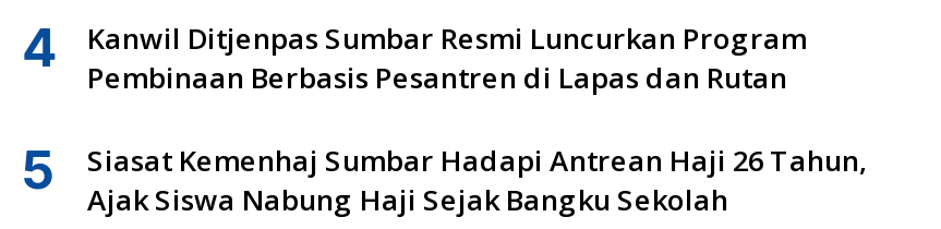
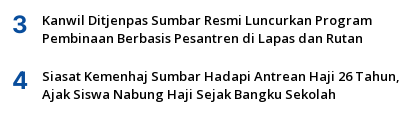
- 4 Kanwil Ditjenpas Sumbar Resmi Luncurkan Program Pembinaan Berbasis Pesantren di Lapas dan Rutan
+ 3 Kanwil Ditjenpas Sumbar Resmi Luncurkan Program Pembinaan Berbasis Pesantren di Lapas dan Rutan

- 5 Siasat Kemenhaj Sumbar Hadapi Antrean Haji 26 Tahun, Ajak Siswa Nabung Haji Sejak Bangku Sekolah
+ 4 Siasat Kemenhaj Sumbar Hadapi Antrean Haji 26 Tahun, Ajak Siswa Nabung Haji Sejak Bangku Sekolah
